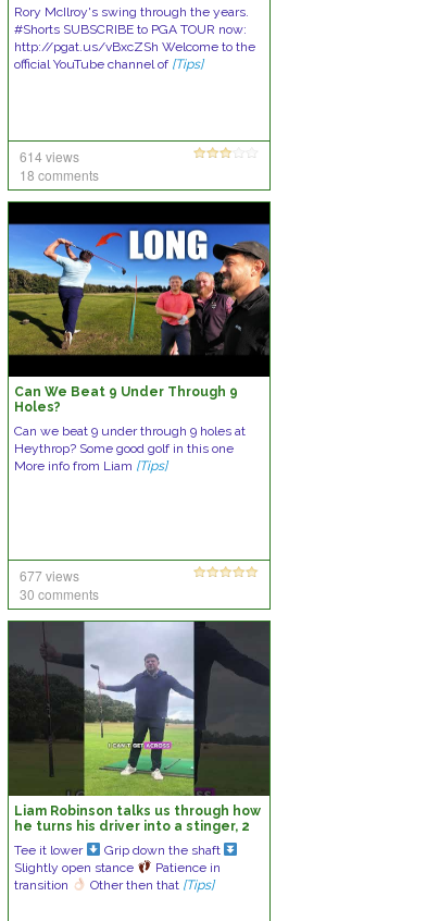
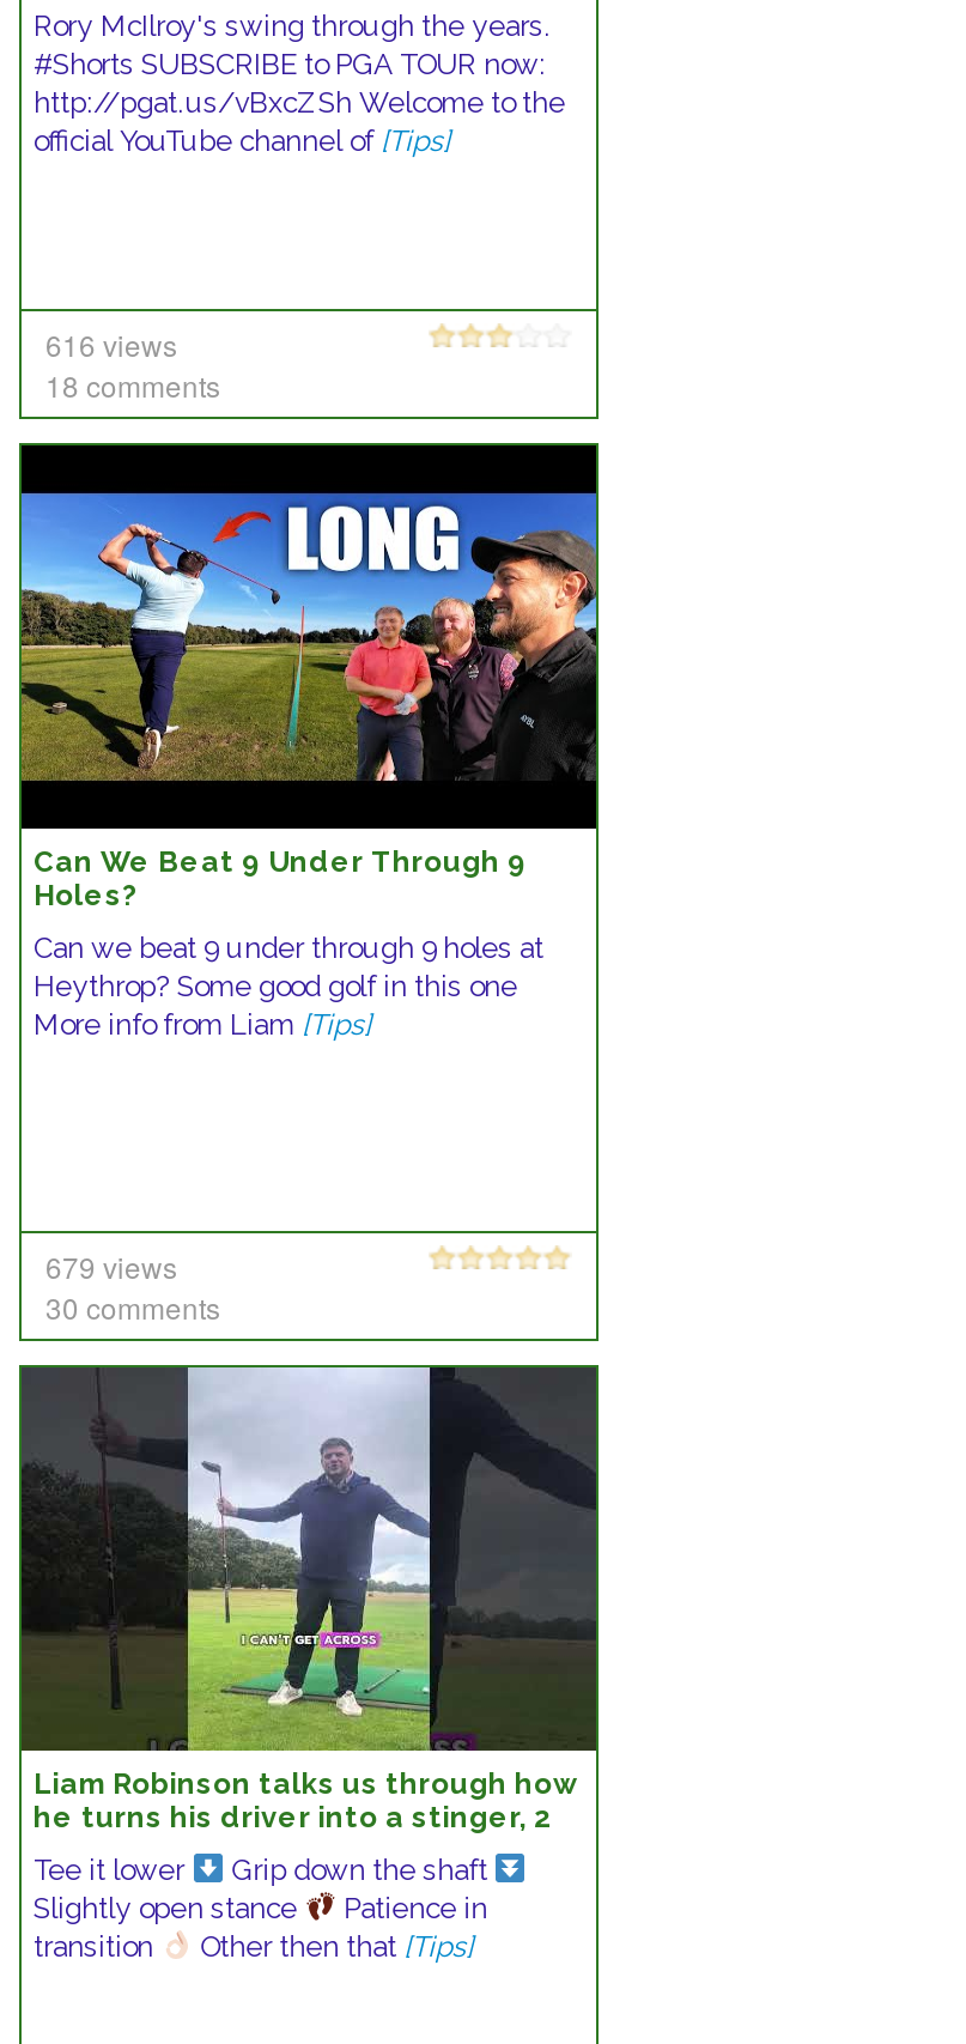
- 614 views
+ 616 views

- 677 views
+ 679 views
